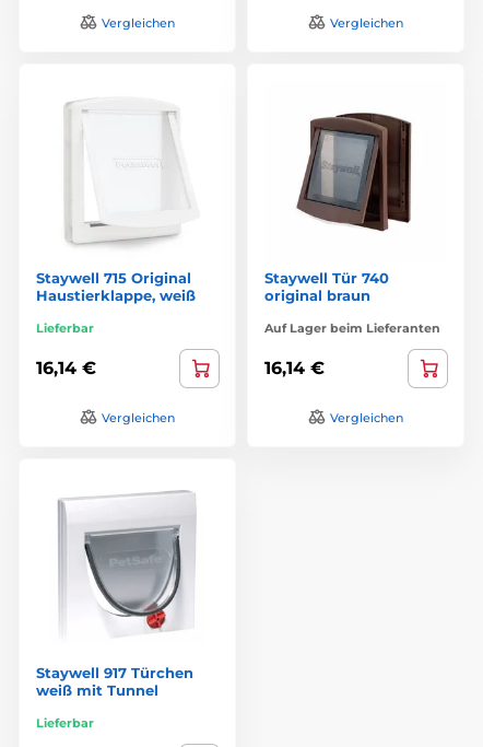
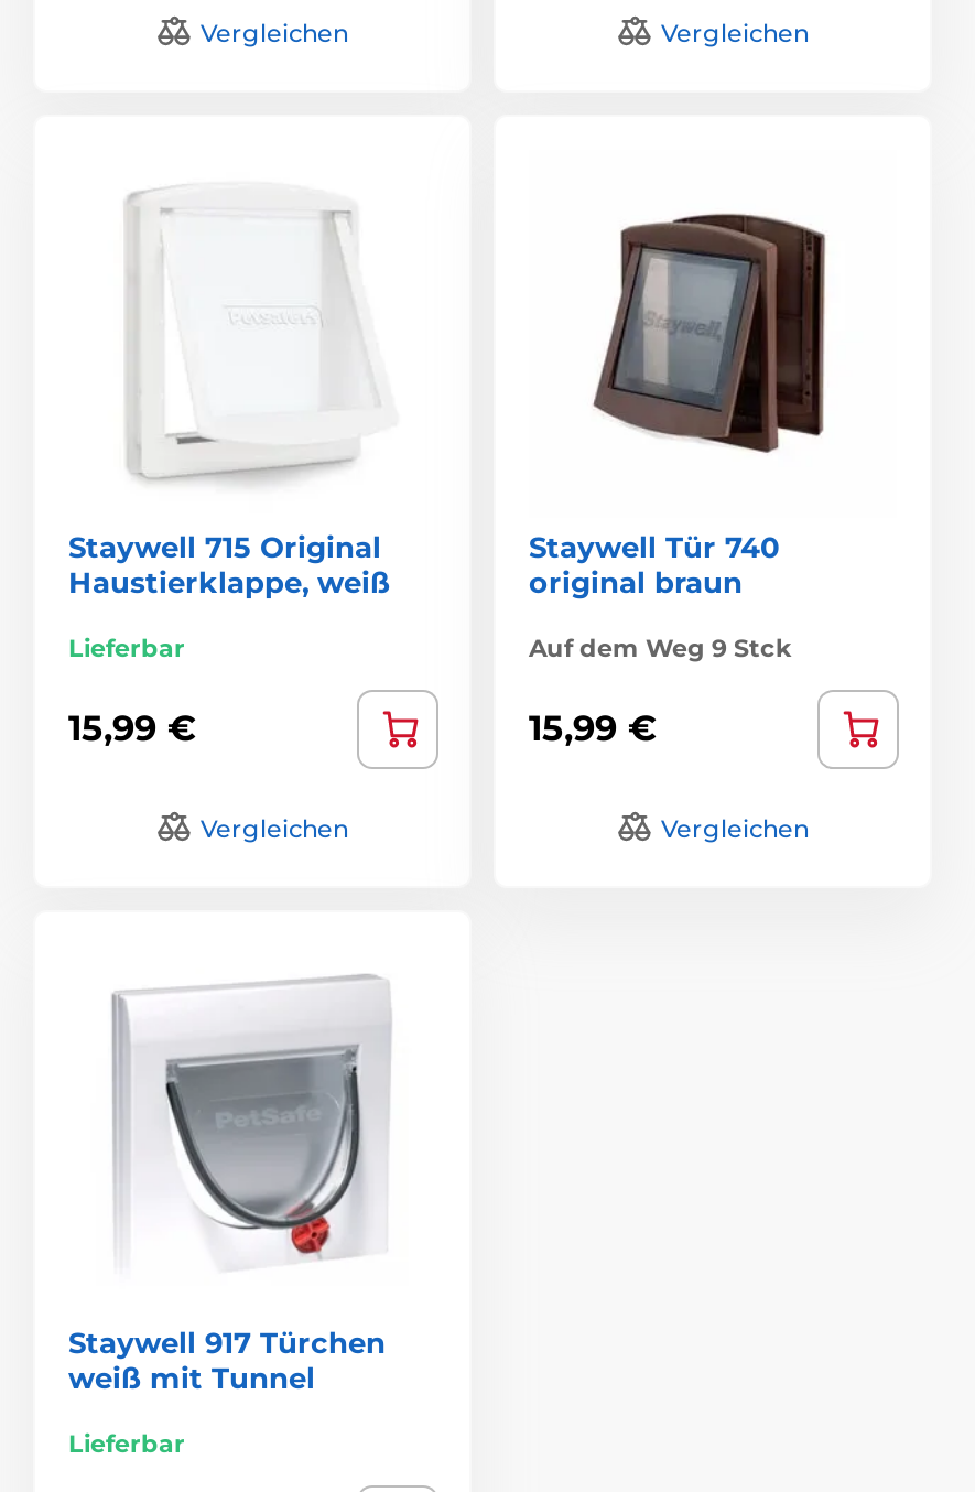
- Auf Lager beim Lieferanten
+ Auf dem Weg 9 Stck

- 16,14 €
+ 15,99 €

- 16,14 €
+ 15,99 €
